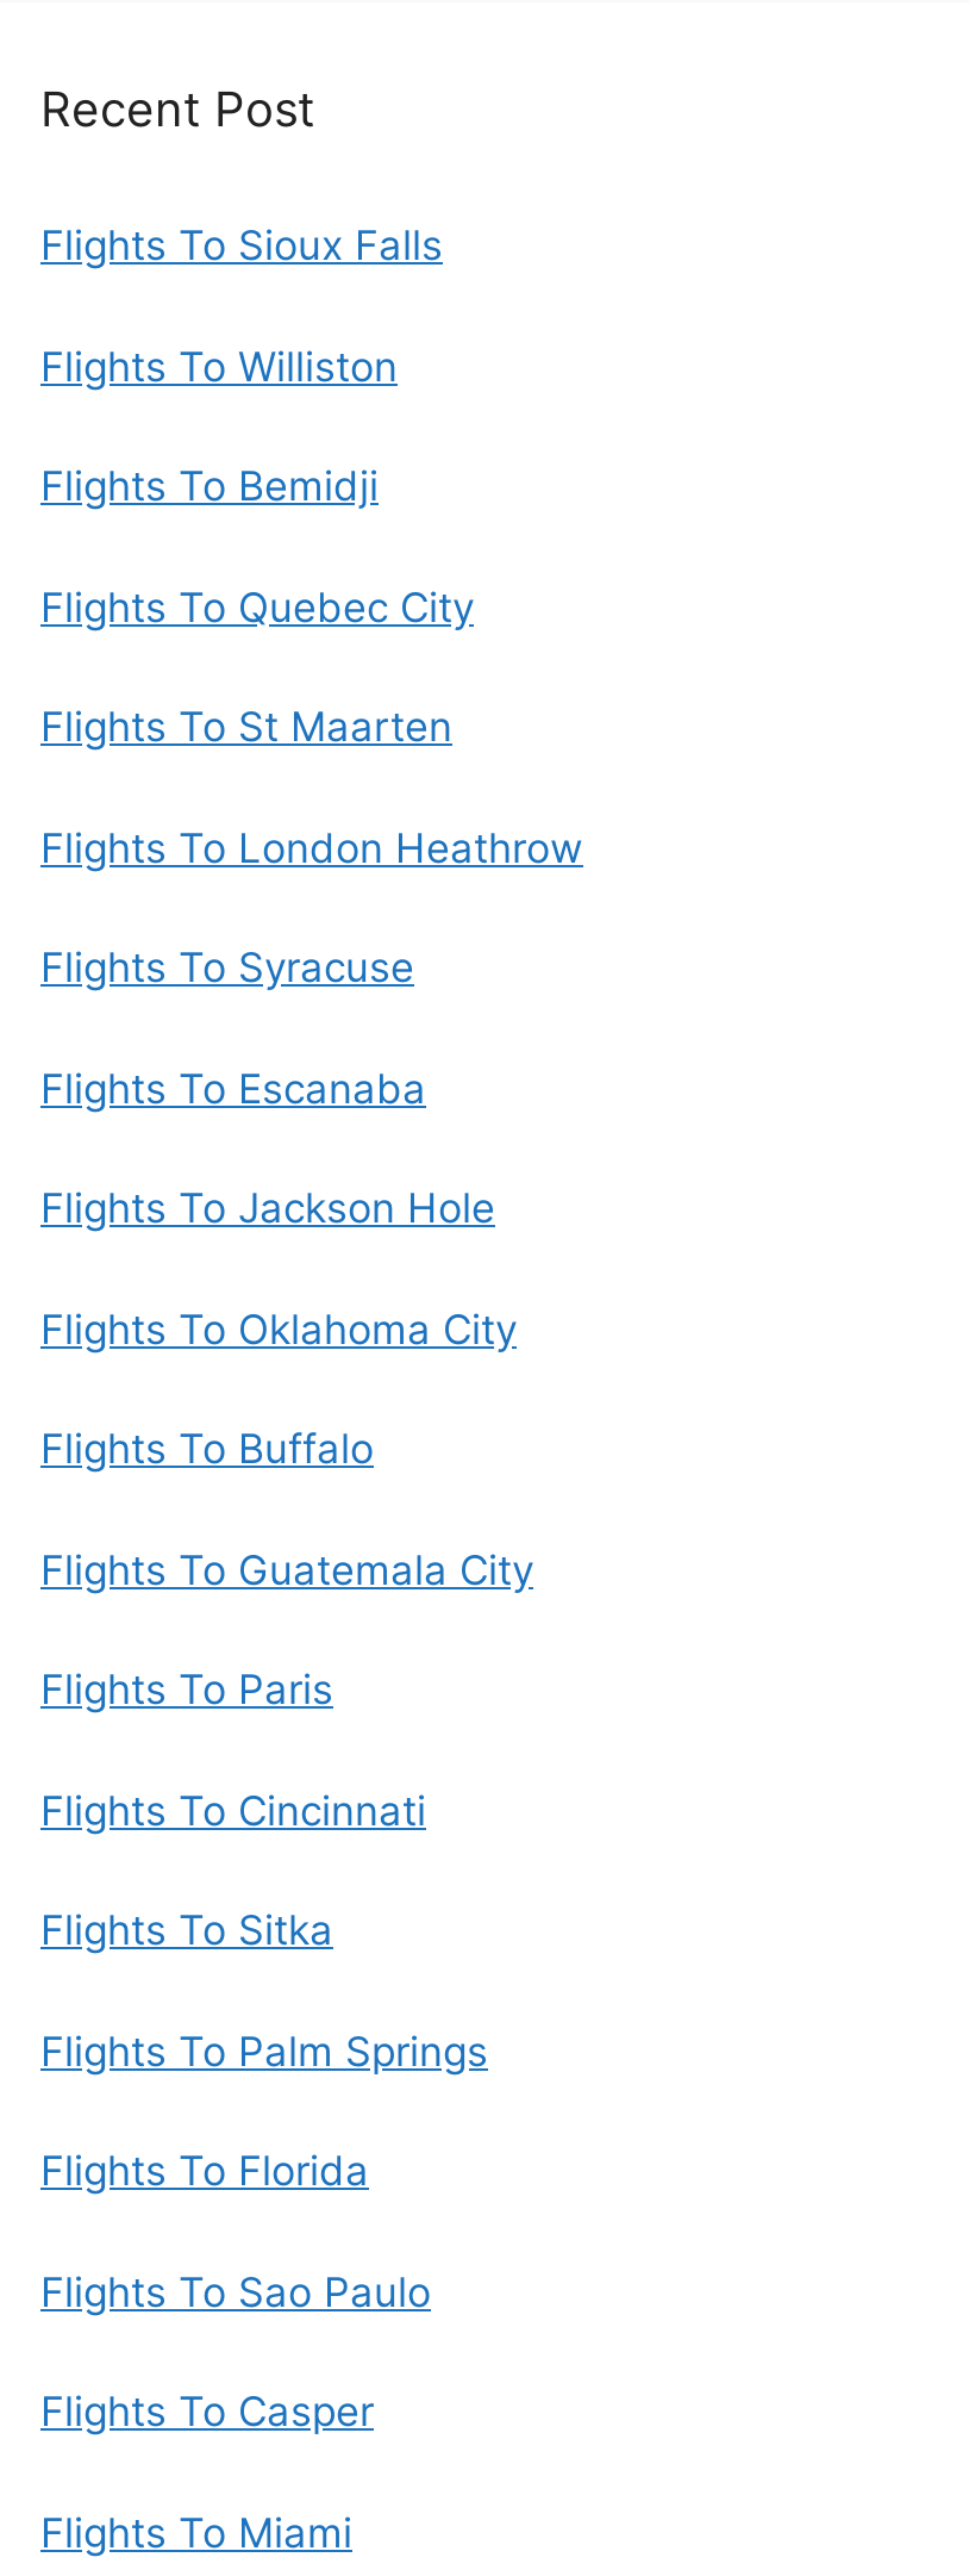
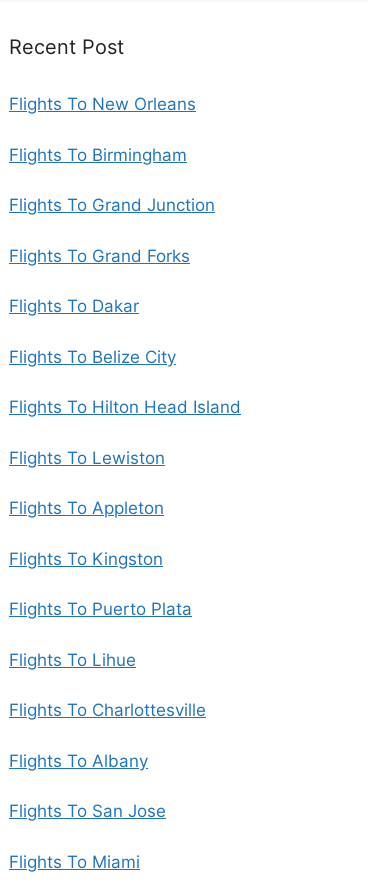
- Flights To Sioux Falls
- Flights To Williston
- Flights To Bemidji
- Flights To Quebec City
- Flights To St Maarten
- Flights To London Heathrow
- Flights To Syracuse
- Flights To Escanaba
- Flights To Jackson Hole
- Flights To Oklahoma City
- Flights To Buffalo
- Flights To Guatemala City
- Flights To Paris
- Flights To Cincinnati
- Flights To Sitka
- Flights To Palm Springs
- Flights To Florida
- Flights To Sao Paulo
- Flights To Casper
+ Flights To New Orleans
+ Flights To Birmingham
+ Flights To Grand Junction
+ Flights To Grand Forks
+ Flights To Dakar
+ Flights To Belize City
+ Flights To Hilton Head Island
+ Flights To Lewiston
+ Flights To Appleton
+ Flights To Kingston
+ Flights To Puerto Plata
+ Flights To Lihue
+ Flights To Charlottesville
+ Flights To Albany
+ Flights To San Jose
